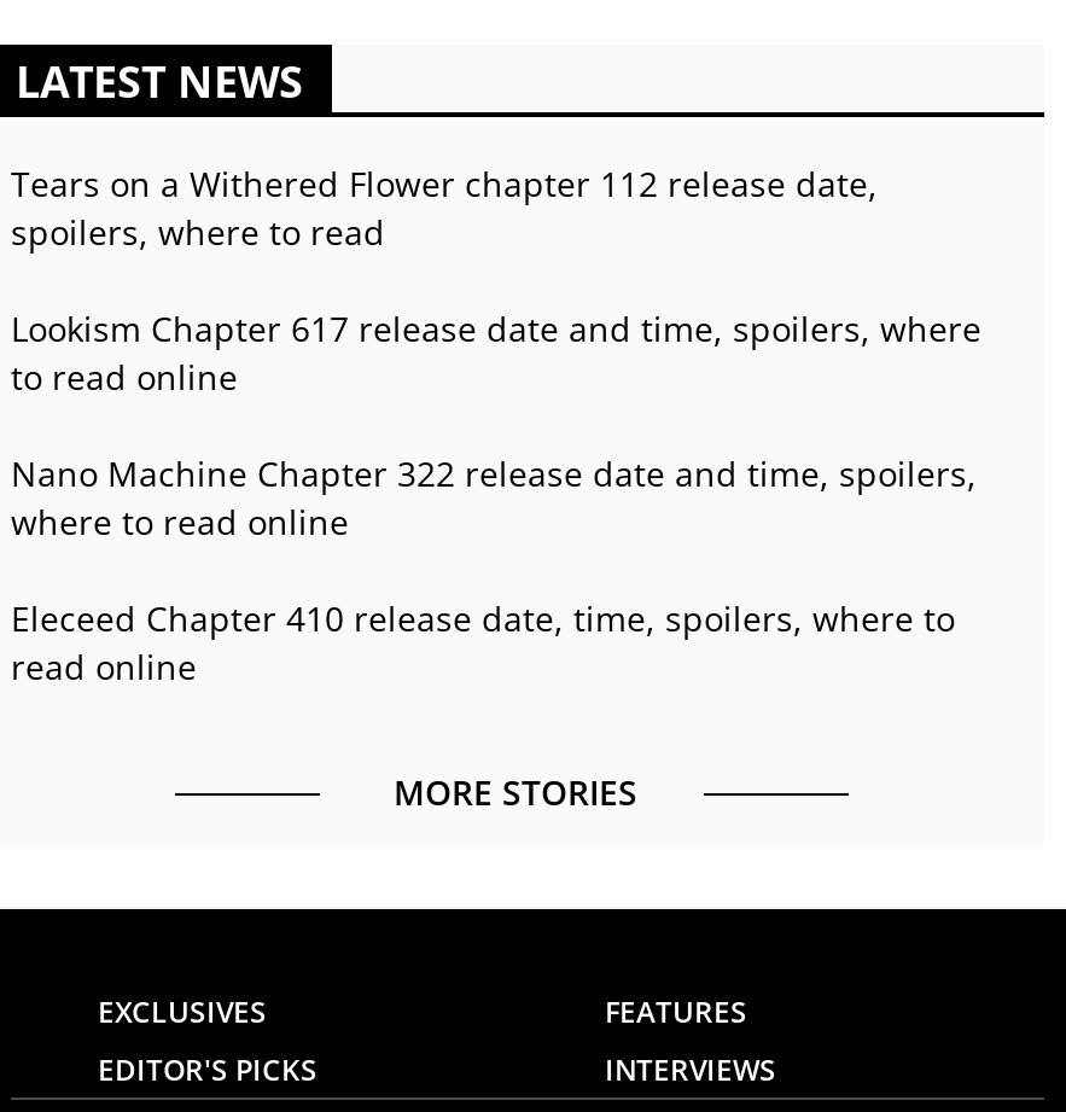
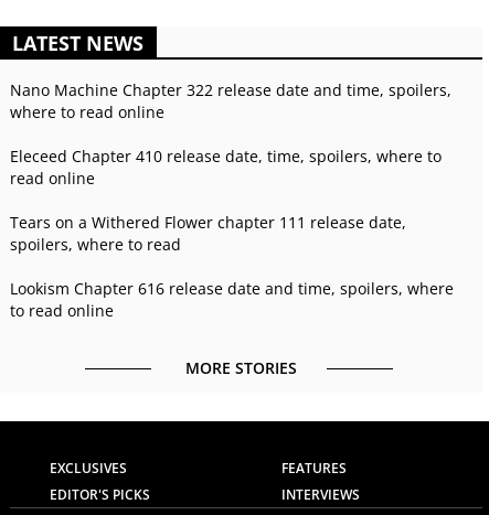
- Tears on a Withered Flower chapter 112 release date,
- Lookism Chapter 617 release date and time, spoilers, where

moved down: spoilers, where to read

moved down: to read online

moved up: Nano Machine Chapter 322 release date and time, spoilers, | where to read online | Eleceed Chapter 410 release date, time, spoilers, where to | read online

+ Tears on a Withered Flower chapter 111 release date,
+ Lookism Chapter 616 release date and time, spoilers, where
